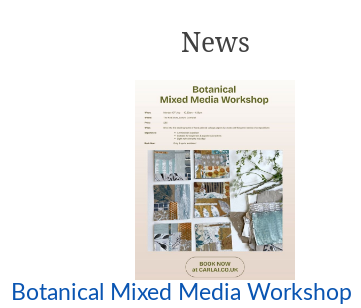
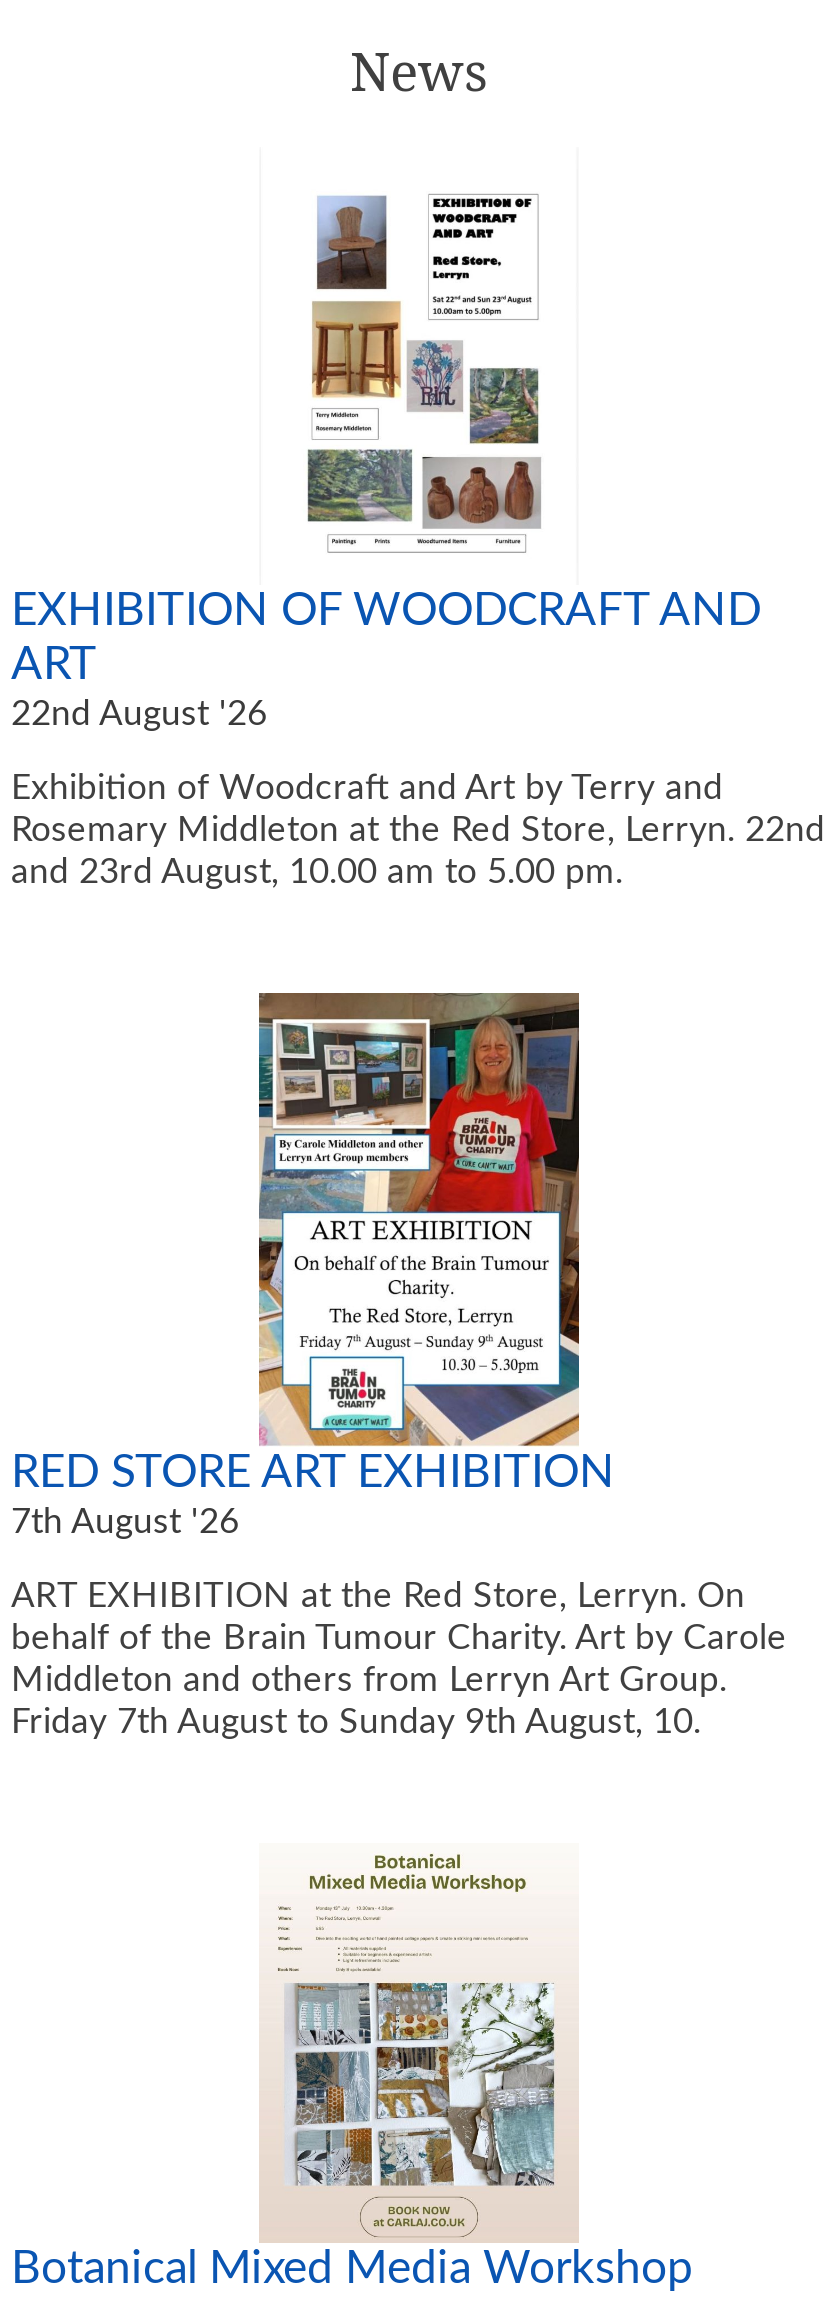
+ [image]
+ EXHIBITION OF WOODCRAFT AND
+ ART
+ 22nd August '26
+ Exhibition of Woodcraft and Art by Terry and
+ Rosemary Middleton at the Red Store, Lerryn. 22nd
+ and 23rd August, 10.00 am to 5.00 pm.

+ [image]
+ RED STORE ART EXHIBITION
+ 7th August '26
+ ART EXHIBITION at the Red Store, Lerryn. On
+ behalf of the Brain Tumour Charity. Art by Carole
+ Middleton and others from Lerryn Art Group.
+ Friday 7th August to Sunday 9th August, 10.
